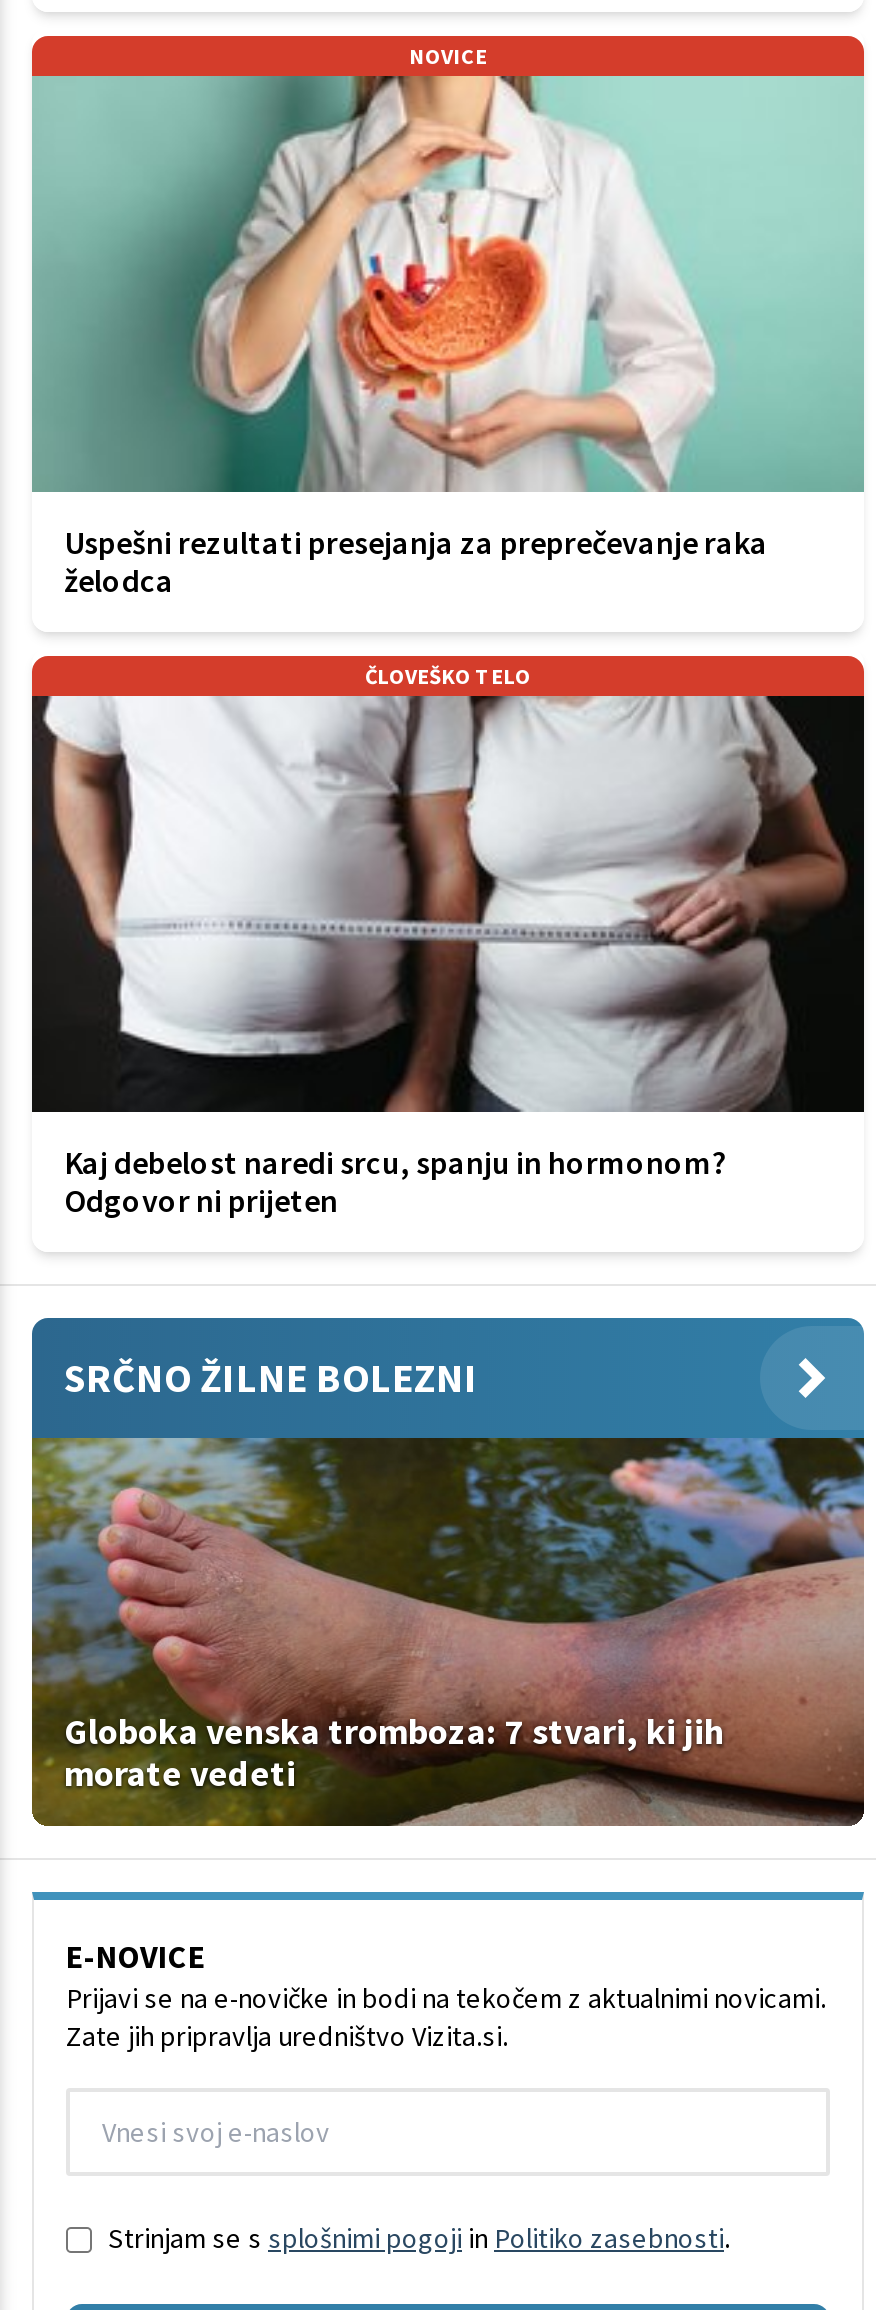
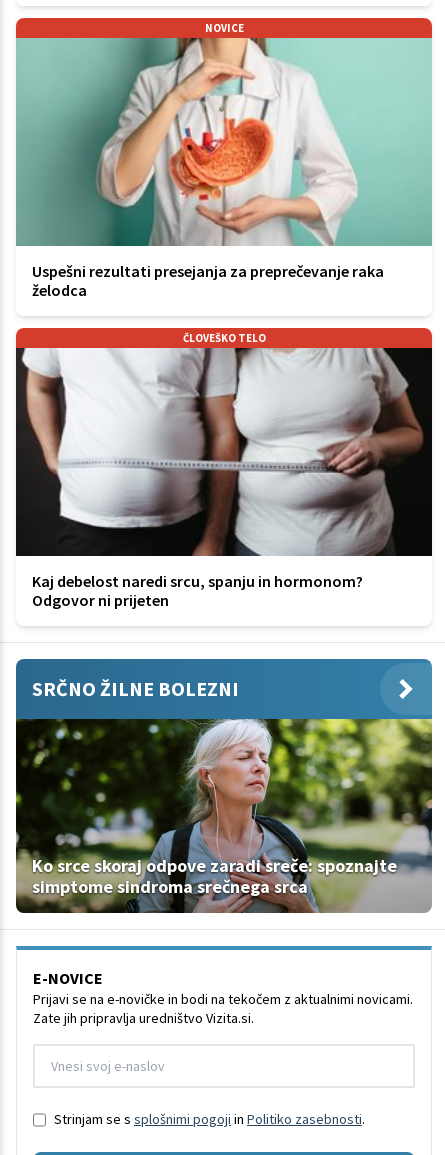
- [image]
- Globoka venska tromboza: 7 stvari, ki jih
- morate vedeti
+ [image]
+ Ko srce skoraj odpove zaradi sreče: spoznajte
+ simptome sindroma srečnega srca
